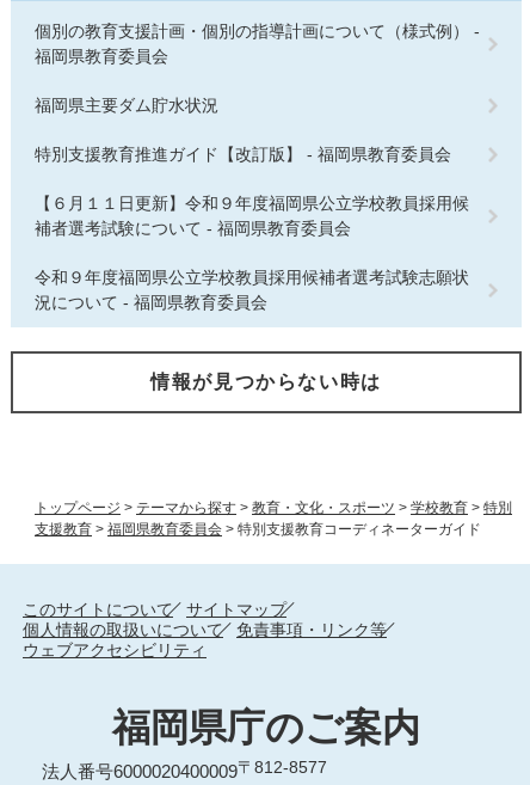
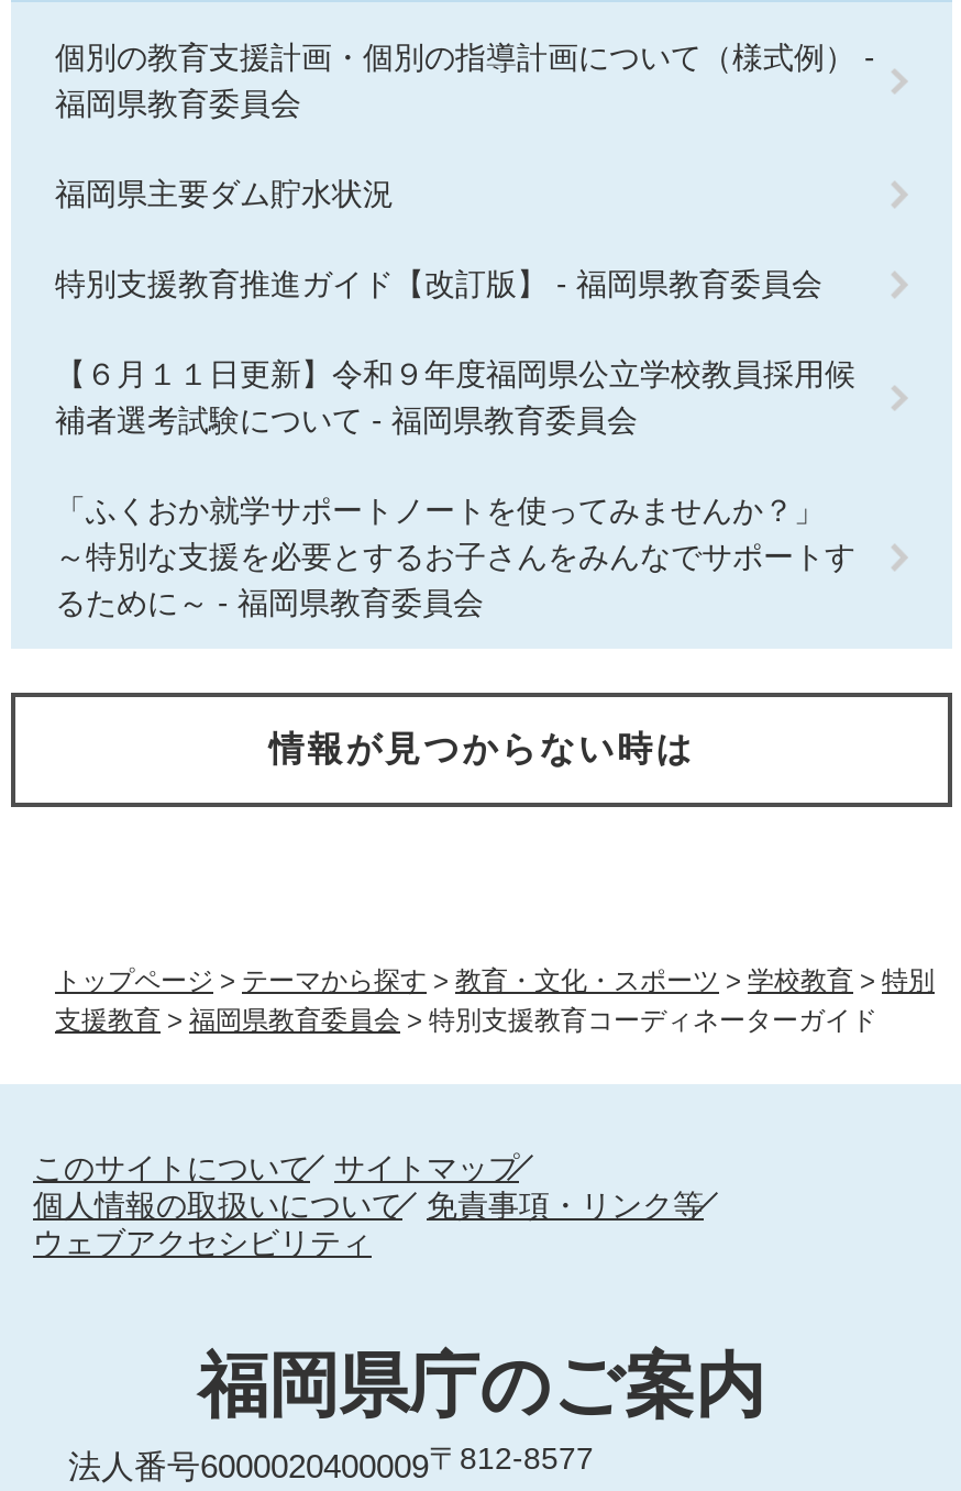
- 令和９年度福岡県公立学校教員採用候補者選考試験志願状
- 況について - 福岡県教育委員会
+ 「ふくおか就学サポートノートを使ってみませんか？」
+ ～特別な支援を必要とするお子さんをみんなでサポートす
+ るために～ - 福岡県教育委員会
